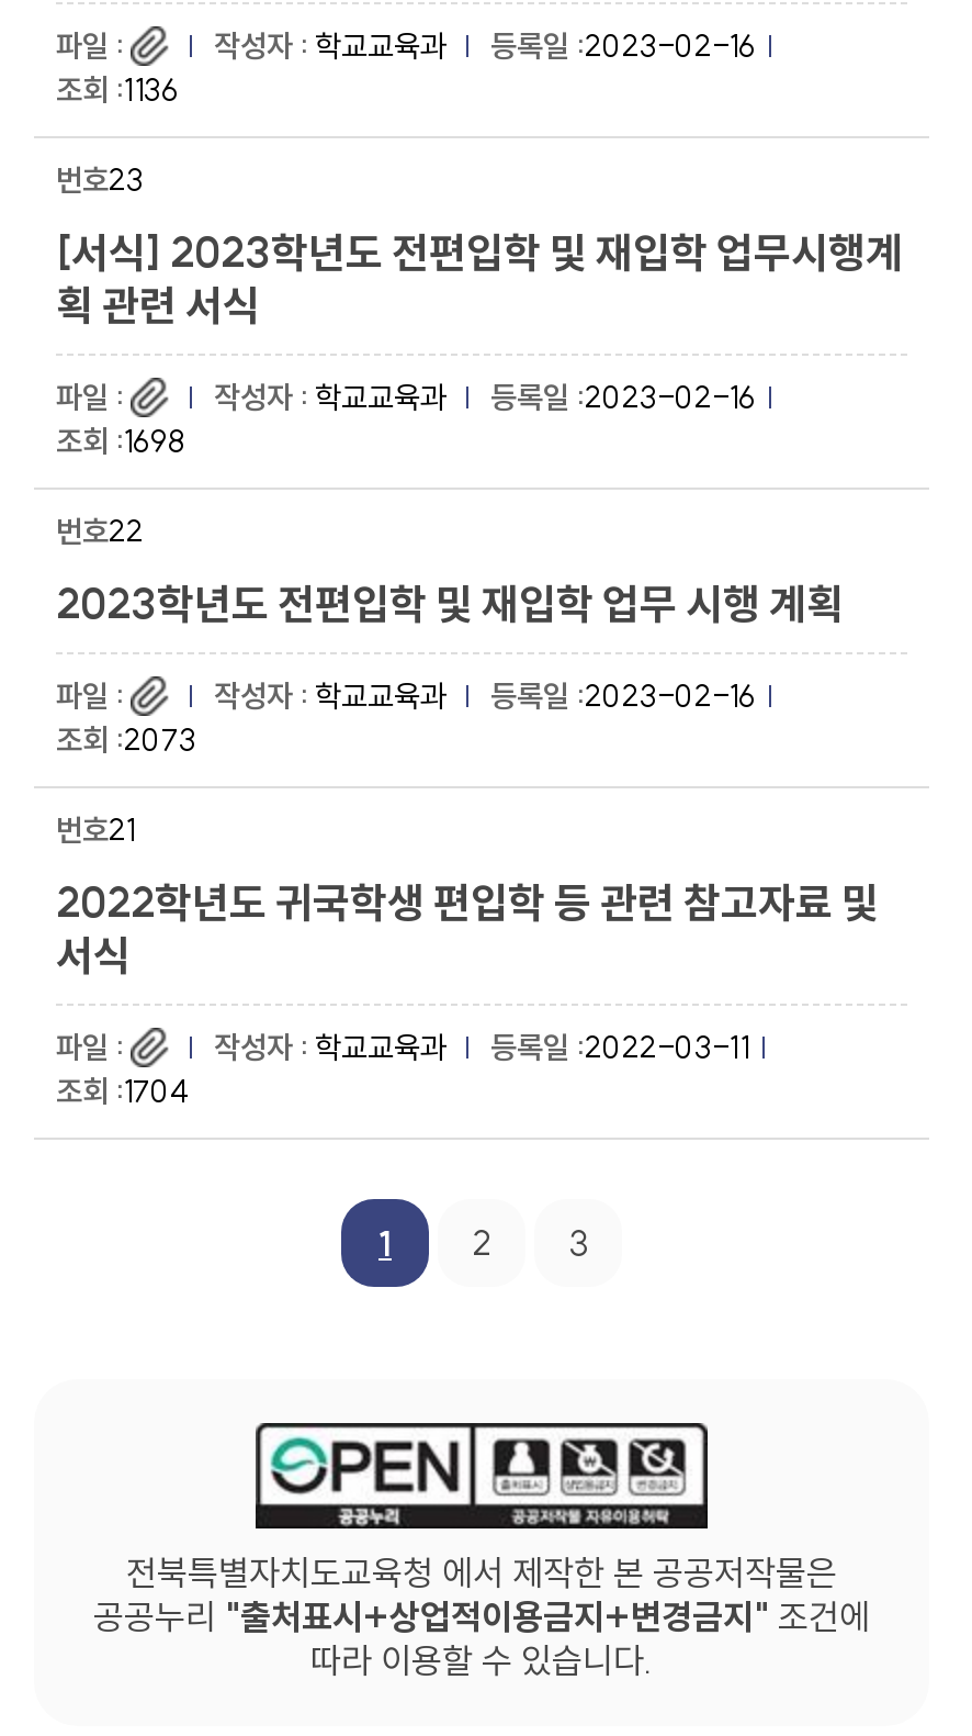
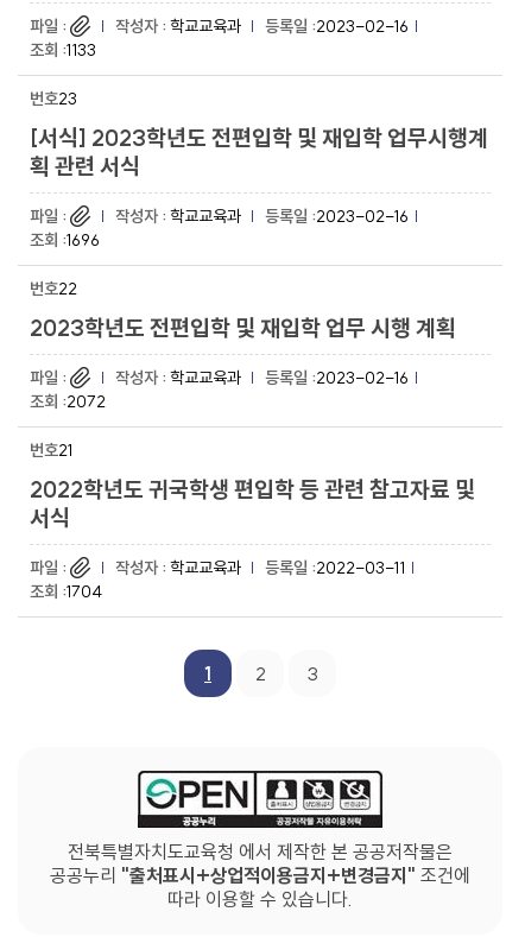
- 1136
+ 1133

- 1698
+ 1696

- 2073
+ 2072
